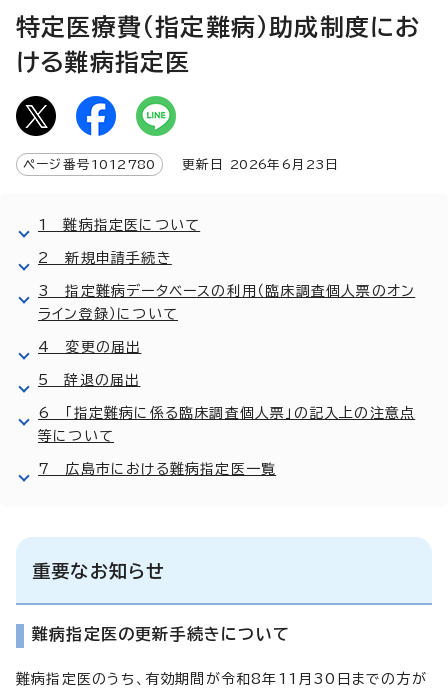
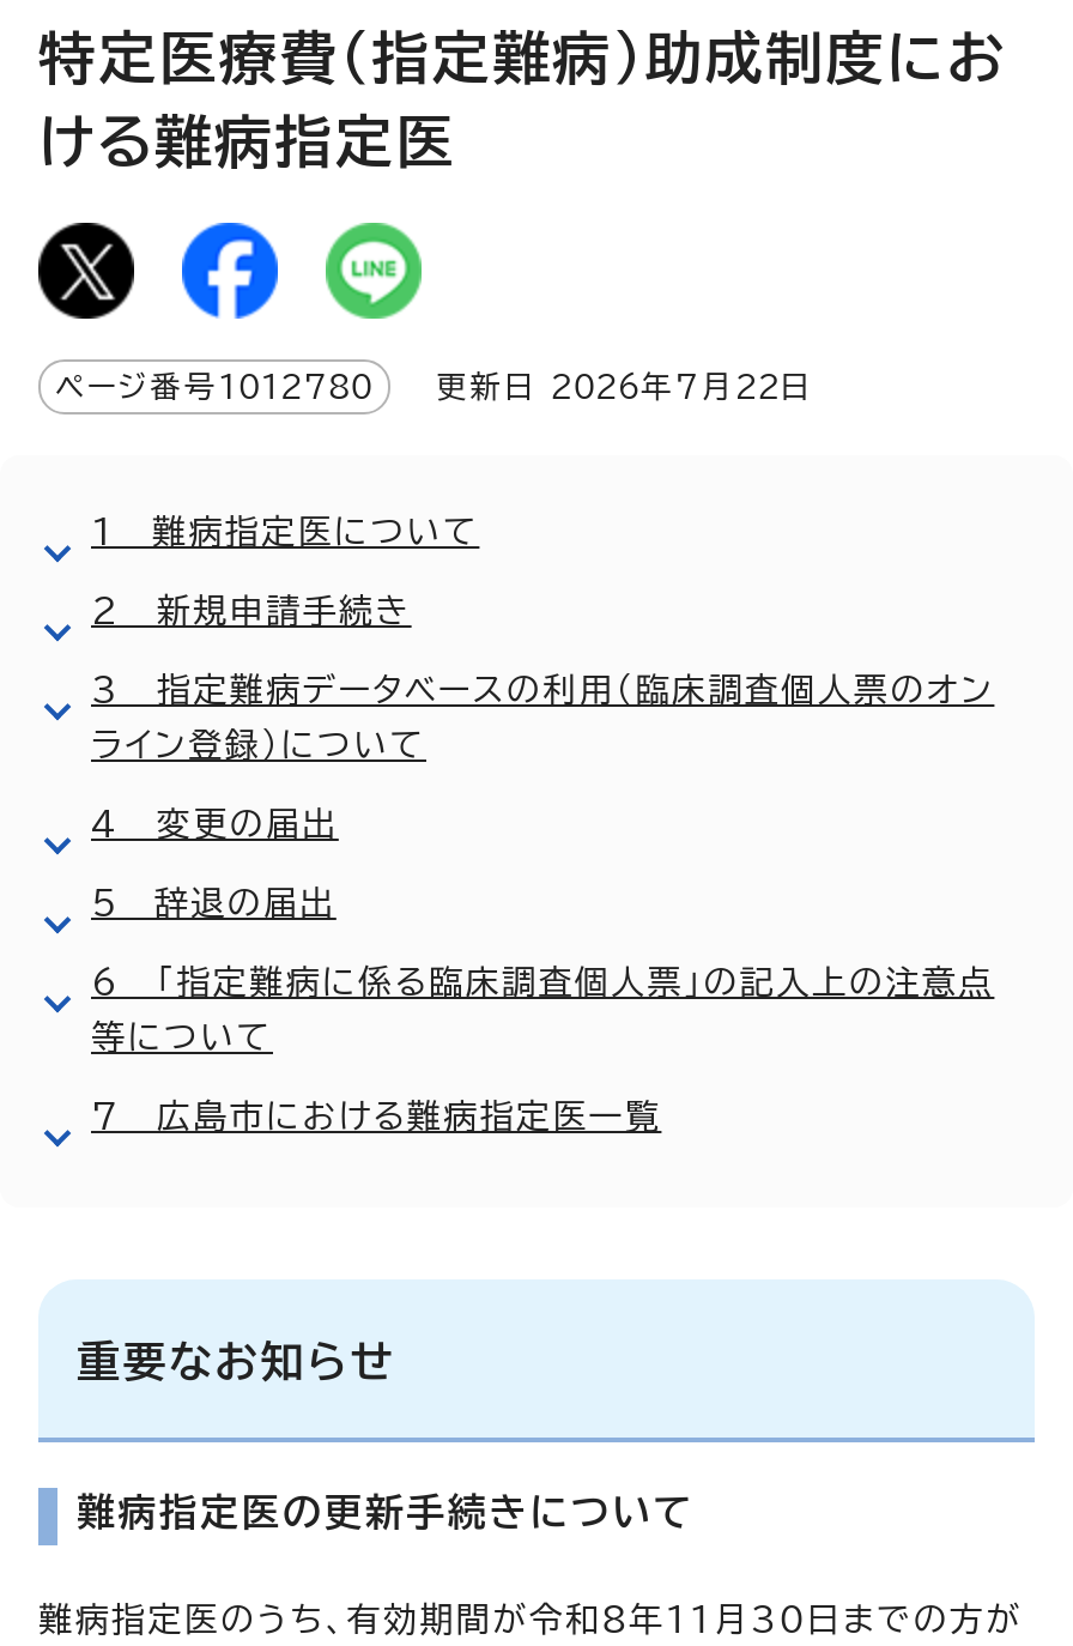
- ページ番号1012780 更新日2026年6月23日
+ ページ番号1012780 更新日2026年7月22日
